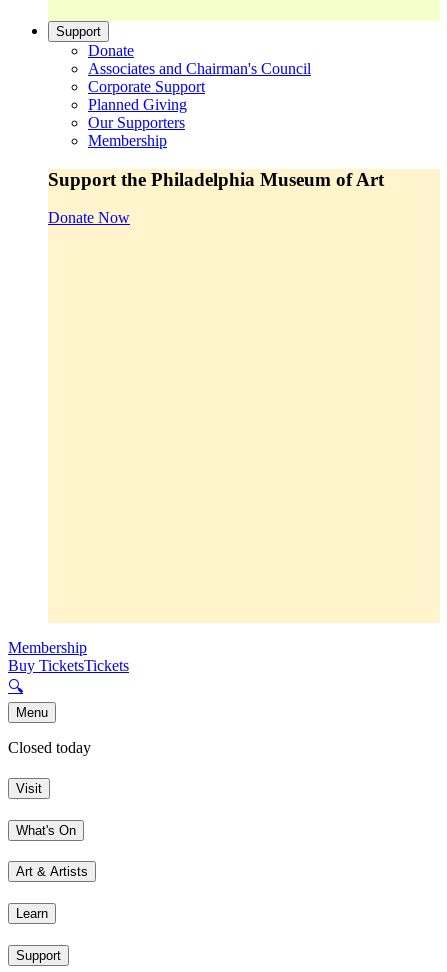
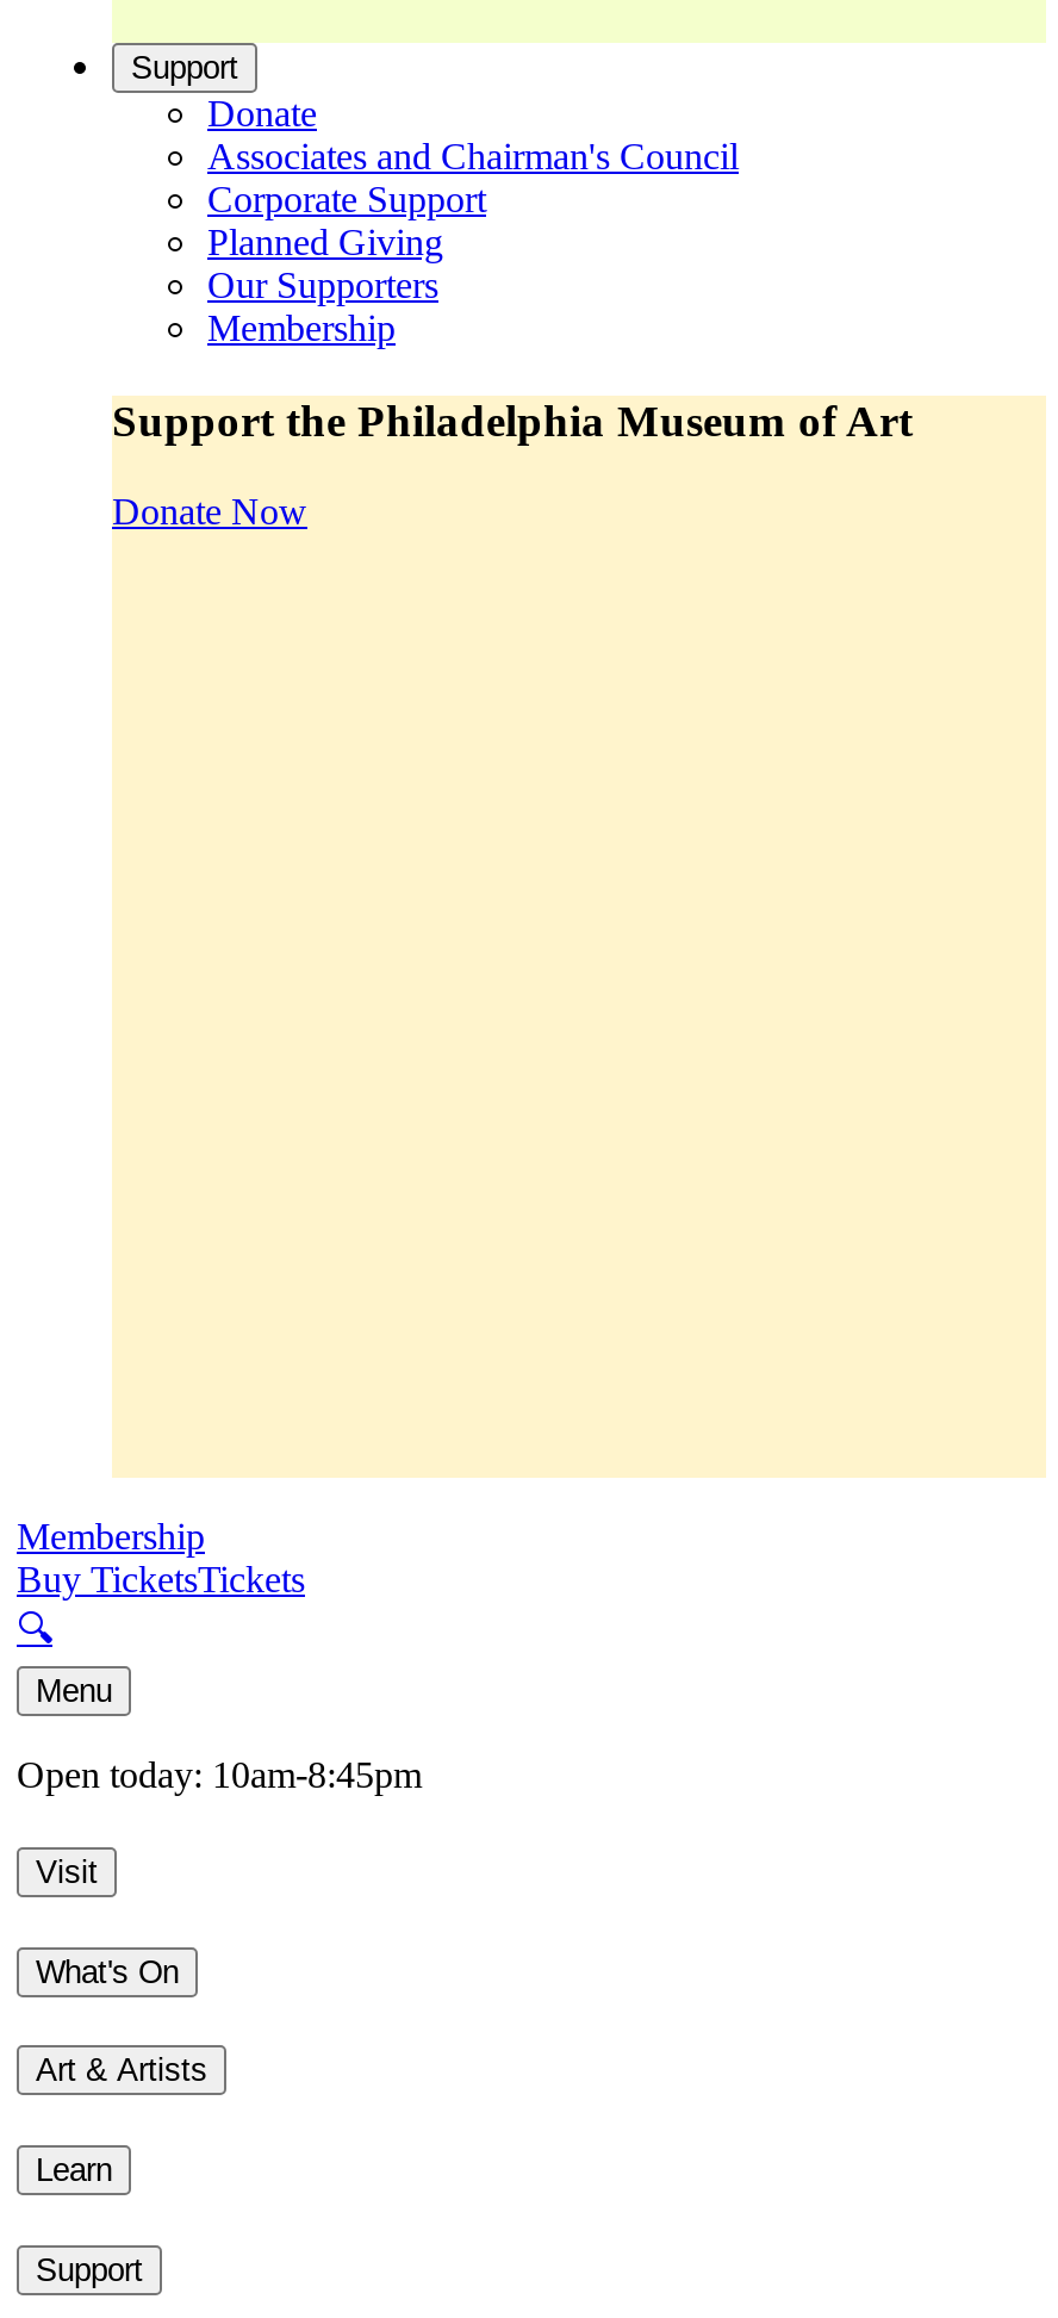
- Closed today
+ Open today: 10am-8:45pm
